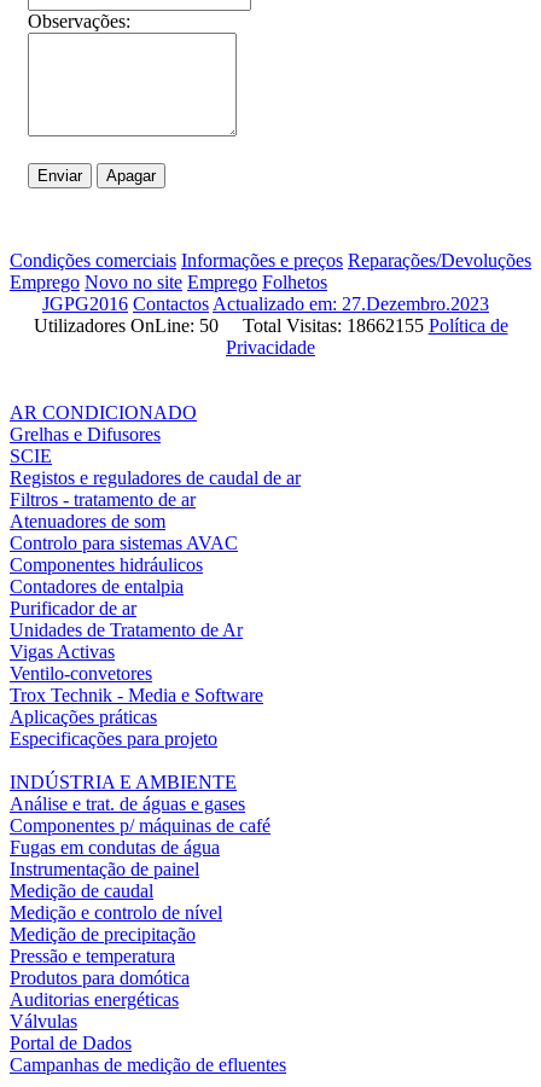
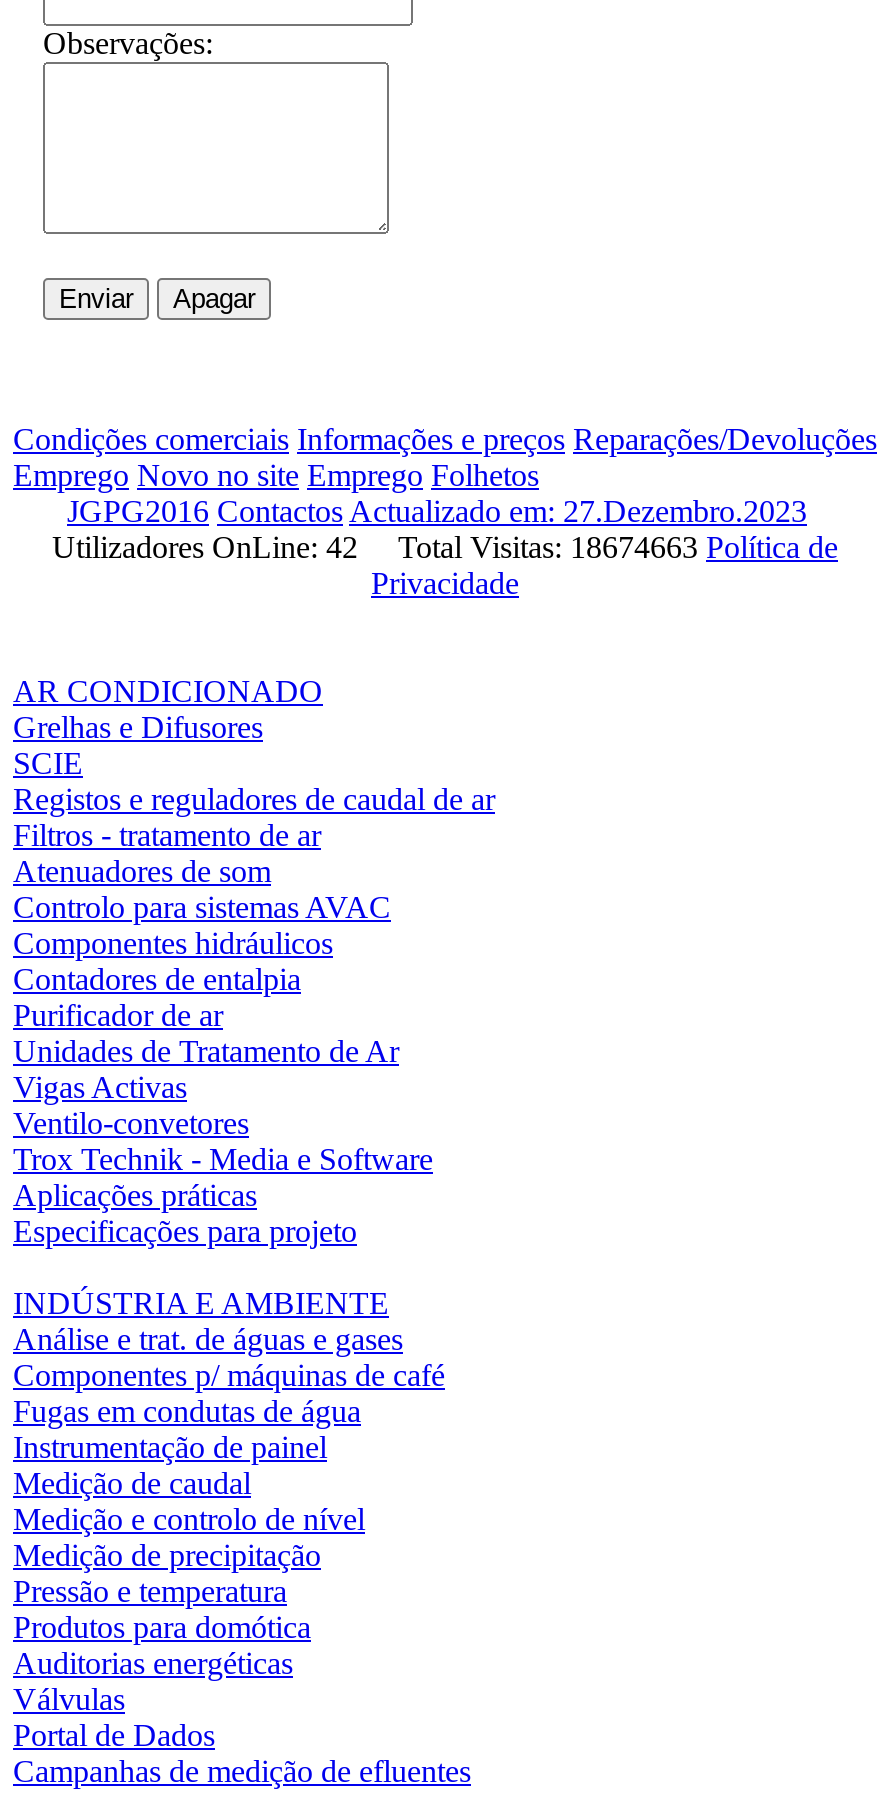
- Utilizadores OnLine: 50 Total Visitas: 18662155 Política de
+ Utilizadores OnLine: 42 Total Visitas: 18674663 Política de
